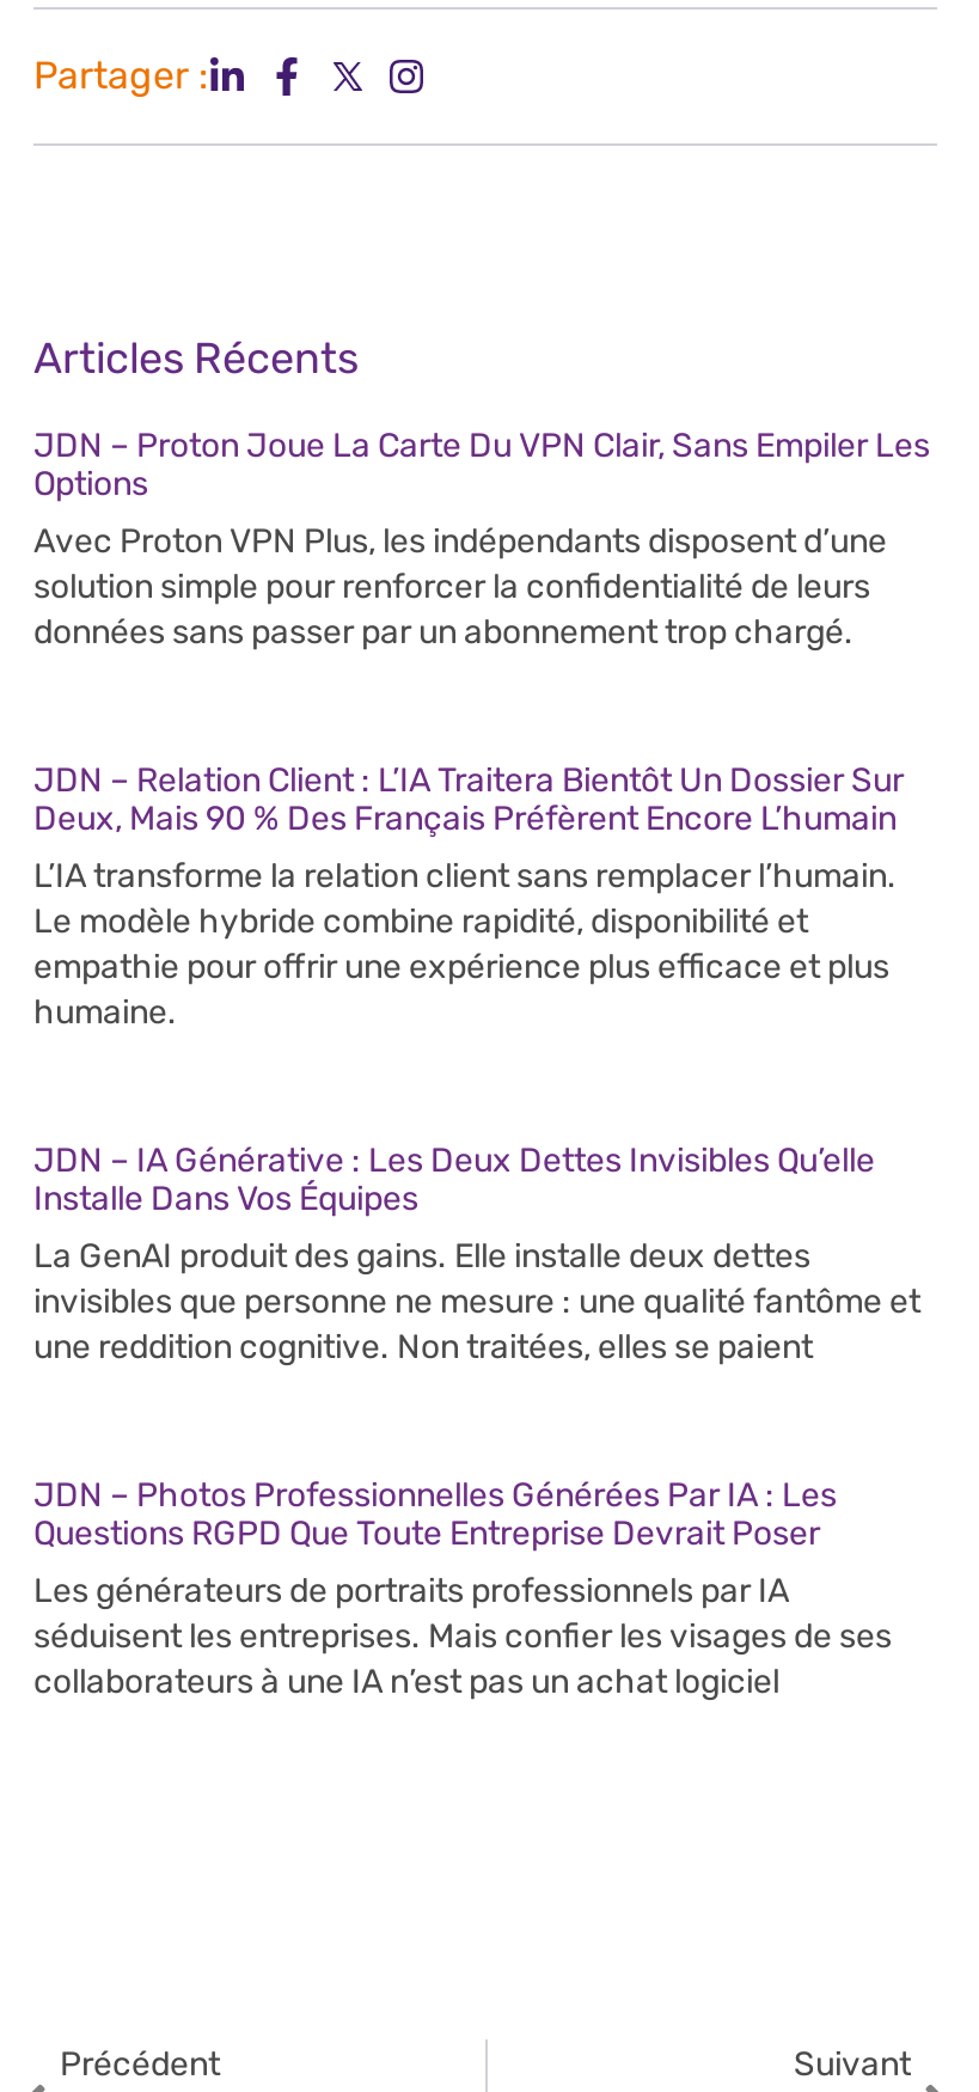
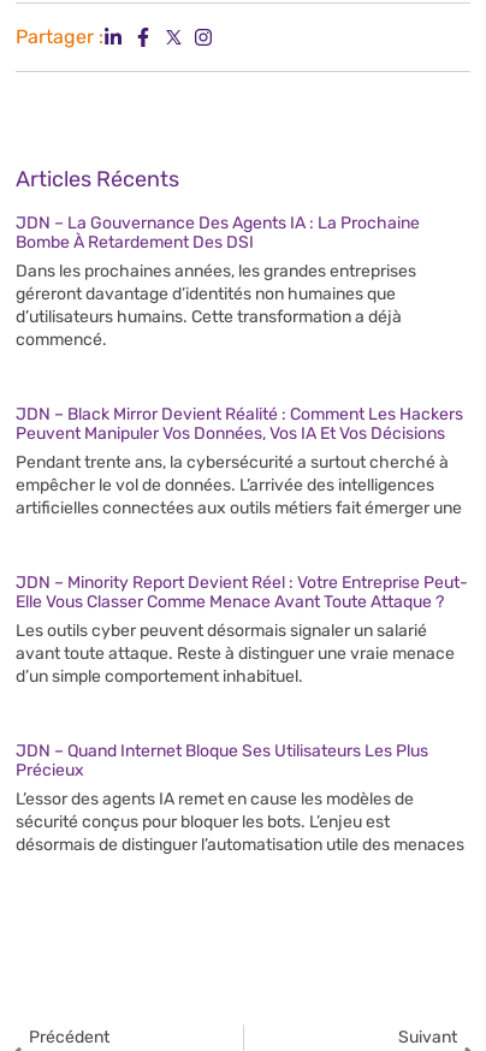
- JDN – Proton Joue La Carte Du VPN Clair, Sans Empiler Les
- Options
- Avec Proton VPN Plus, les indépendants disposent d’une
- solution simple pour renforcer la confidentialité de leurs
- données sans passer par un abonnement trop chargé.
+ JDN – La Gouvernance Des Agents IA : La Prochaine
+ Bombe À Retardement Des DSI
+ Dans les prochaines années, les grandes entreprises
+ géreront davantage d’identités non humaines que
+ d’utilisateurs humains. Cette transformation a déjà
+ commencé.

- JDN – Relation Client : L’IA Traitera Bientôt Un Dossier Sur
- Deux, Mais 90 % Des Français Préfèrent Encore L’humain
- L’IA transforme la relation client sans remplacer l’humain.
- Le modèle hybride combine rapidité, disponibilité et
- empathie pour offrir une expérience plus efficace et plus
- humaine.
+ JDN – Black Mirror Devient Réalité : Comment Les Hackers
+ Peuvent Manipuler Vos Données, Vos IA Et Vos Décisions
+ Pendant trente ans, la cybersécurité a surtout cherché à
+ empêcher le vol de données. L’arrivée des intelligences
+ artificielles connectées aux outils métiers fait émerger une

- JDN – IA Générative : Les Deux Dettes Invisibles Qu’elle
- Installe Dans Vos Équipes
- La GenAI produit des gains. Elle installe deux dettes
- invisibles que personne ne mesure : une qualité fantôme et
- une reddition cognitive. Non traitées, elles se paient
+ JDN – Minority Report Devient Réel : Votre Entreprise Peut-
+ Elle Vous Classer Comme Menace Avant Toute Attaque ?
+ Les outils cyber peuvent désormais signaler un salarié
+ avant toute attaque. Reste à distinguer une vraie menace
+ d’un simple comportement inhabituel.

- JDN – Photos Professionnelles Générées Par IA : Les
- Questions RGPD Que Toute Entreprise Devrait Poser
- Les générateurs de portraits professionnels par IA
- séduisent les entreprises. Mais confier les visages de ses
- collaborateurs à une IA n’est pas un achat logiciel
+ JDN – Quand Internet Bloque Ses Utilisateurs Les Plus
+ Précieux
+ L’essor des agents IA remet en cause les modèles de
+ sécurité conçus pour bloquer les bots. L’enjeu est
+ désormais de distinguer l’automatisation utile des menaces
